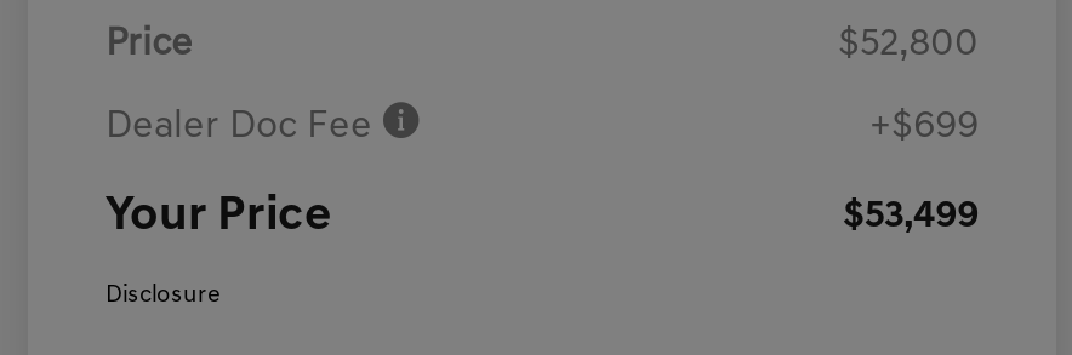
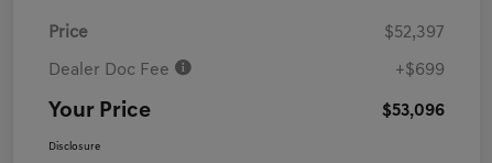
- $52,800
+ $52,397

- $53,499
+ $53,096
